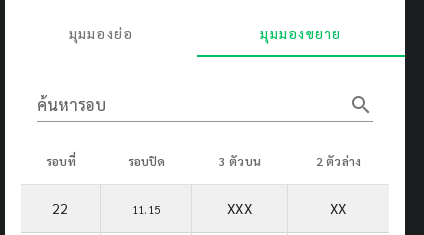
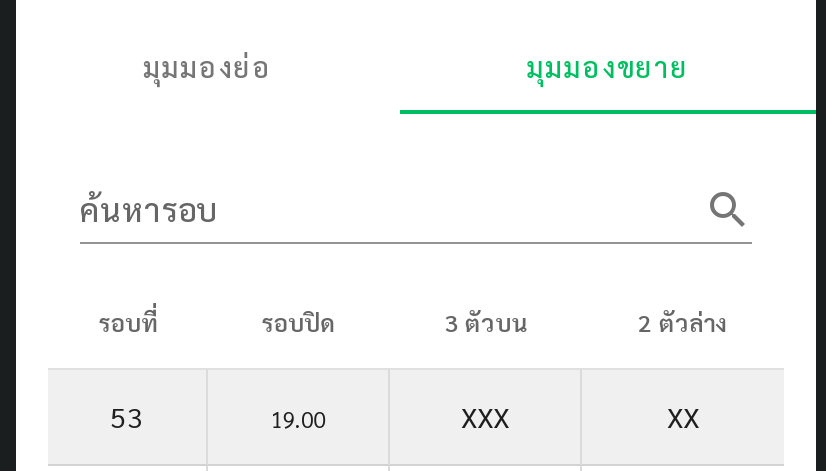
- 22
+ 53

- 11.15
+ 19.00
